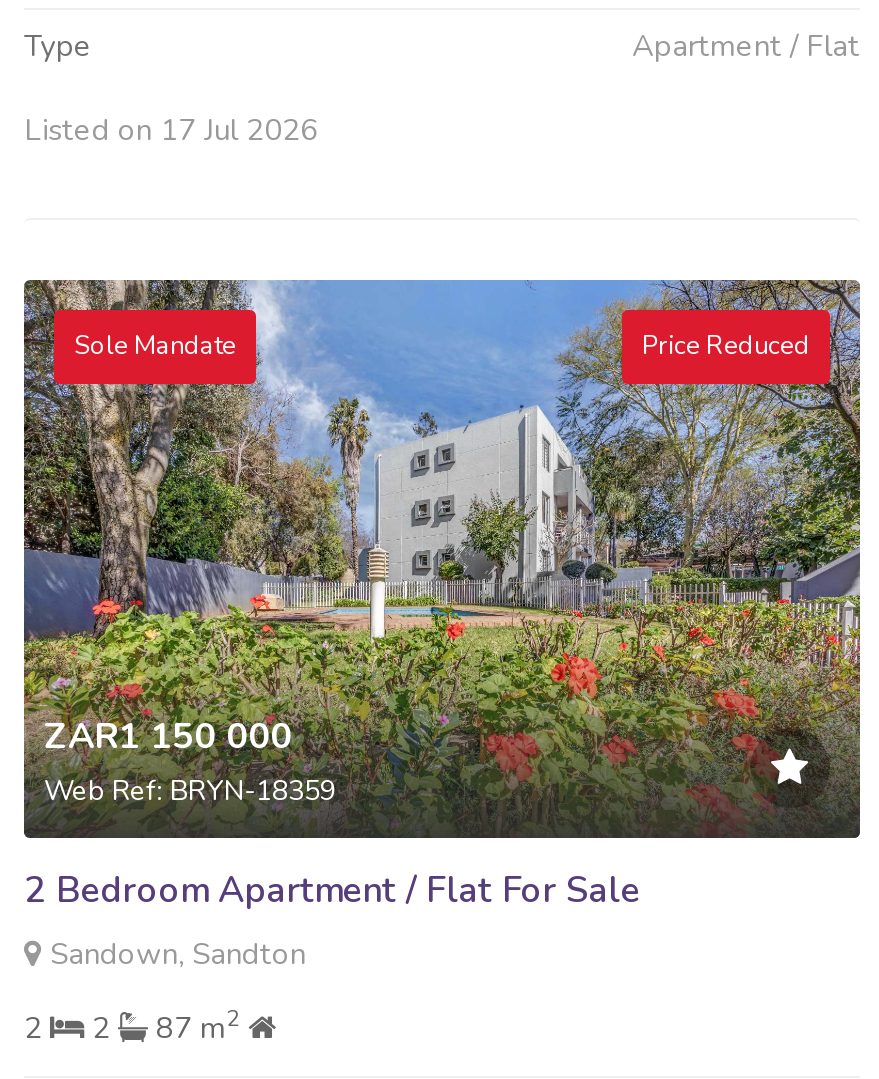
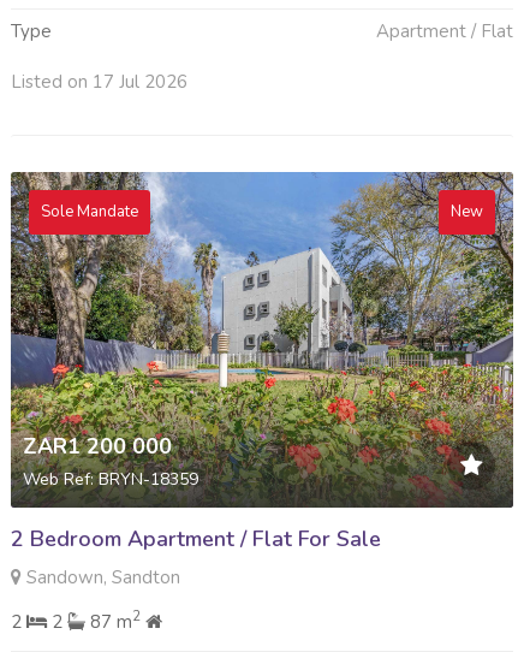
- Price Reduced
+ New

- ZAR1 150 000
+ ZAR1 200 000
